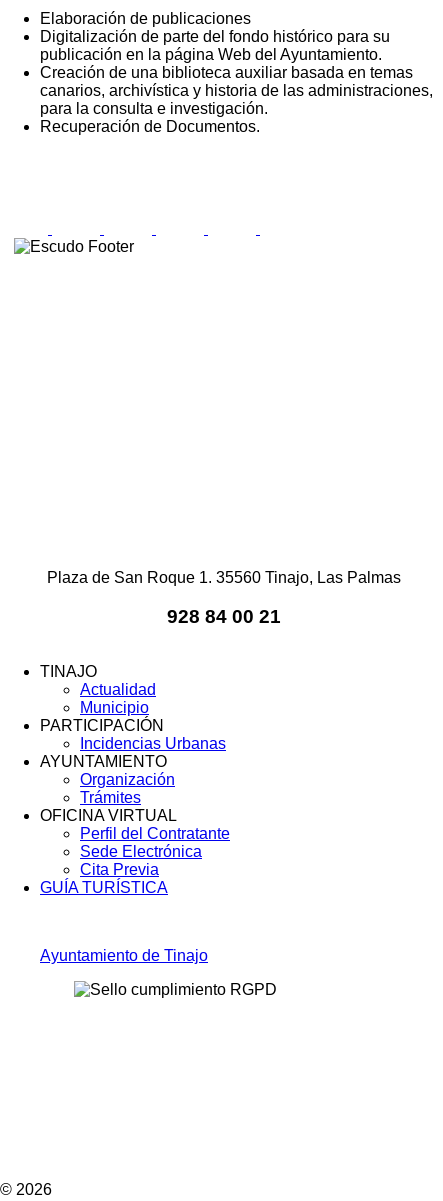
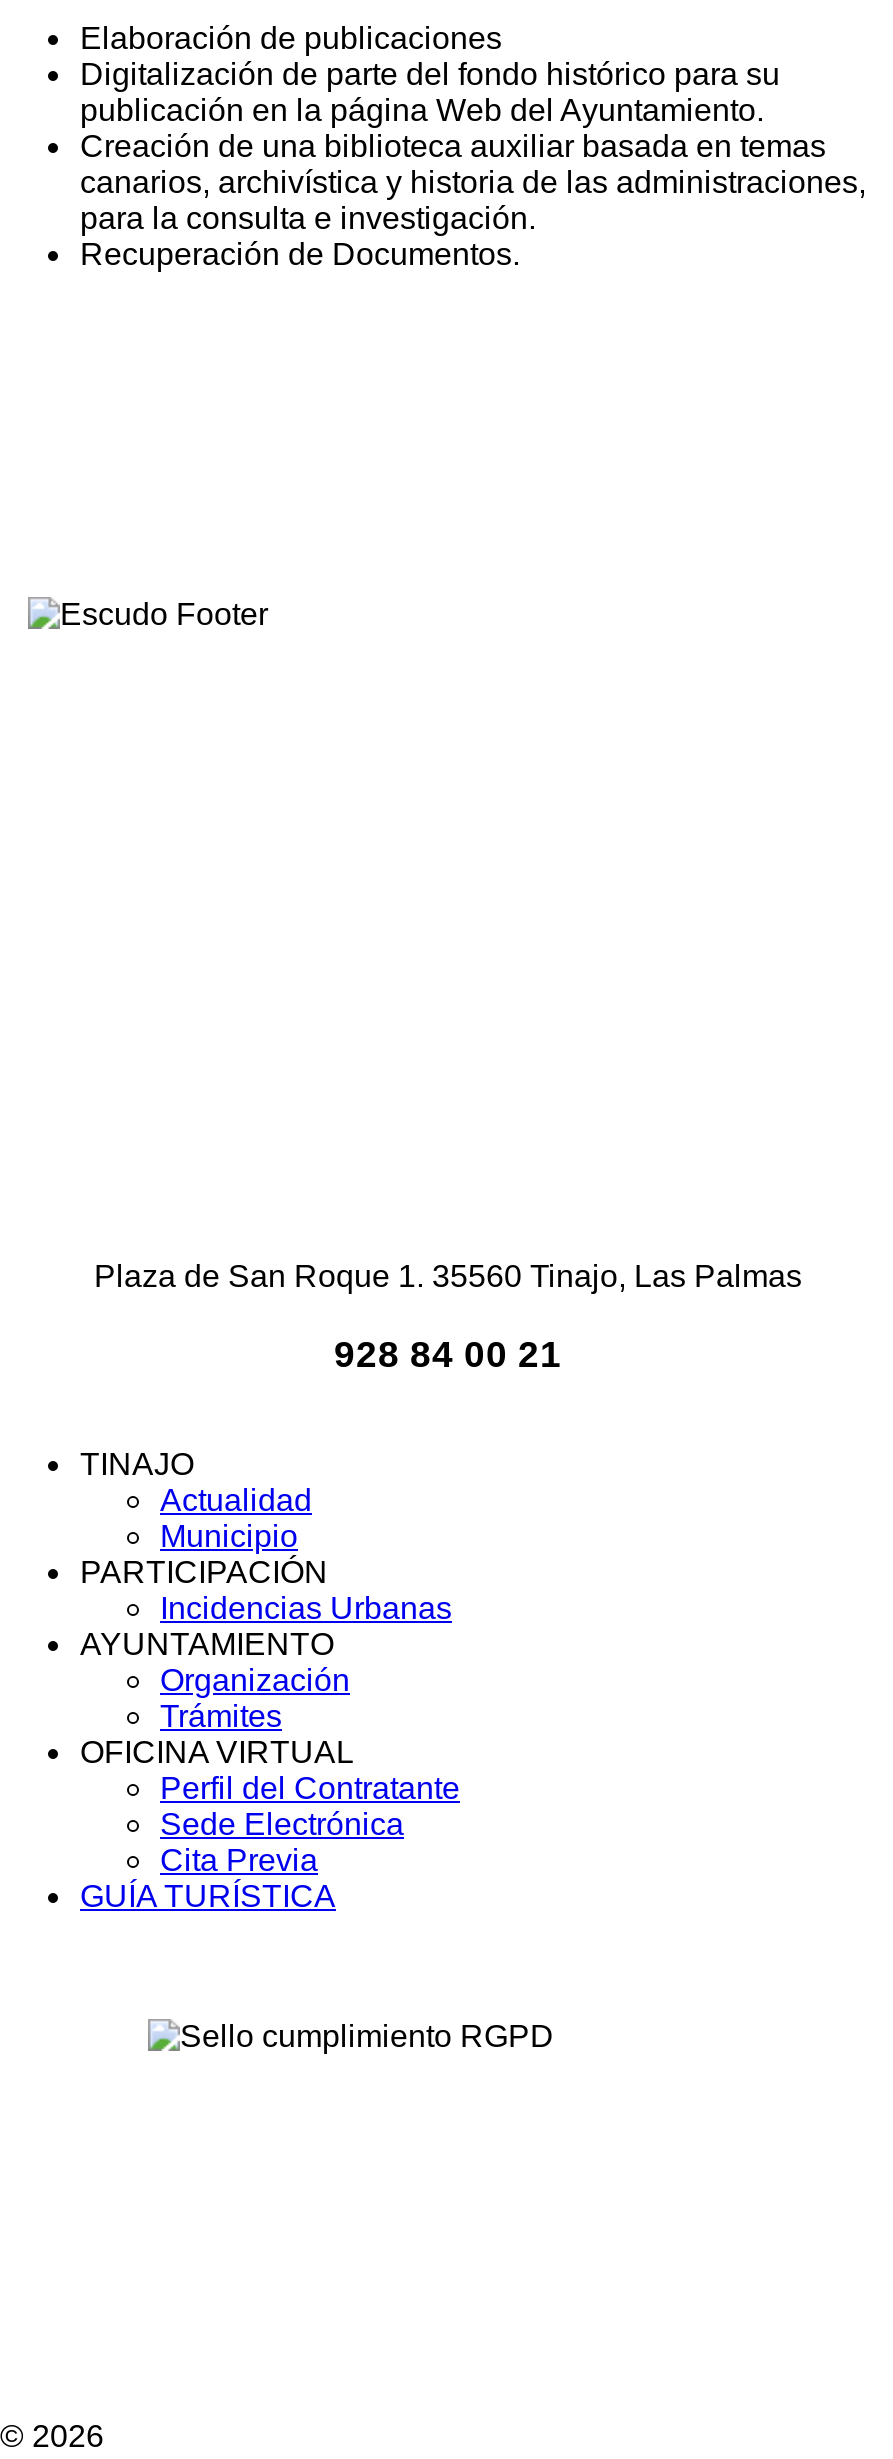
moved down: Plaza de San Roque 1. 35560 Tinajo, Las Palmas | 928 84 00 21 | TINAJO | ... | Cita Previa | GUÍA TURÍSTICA

- Ayuntamiento de Tinajo
